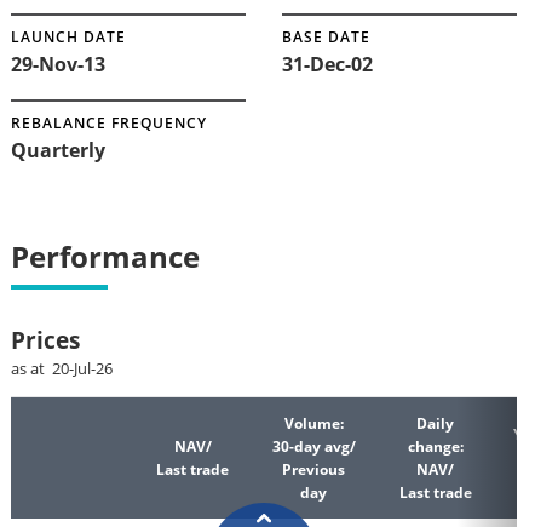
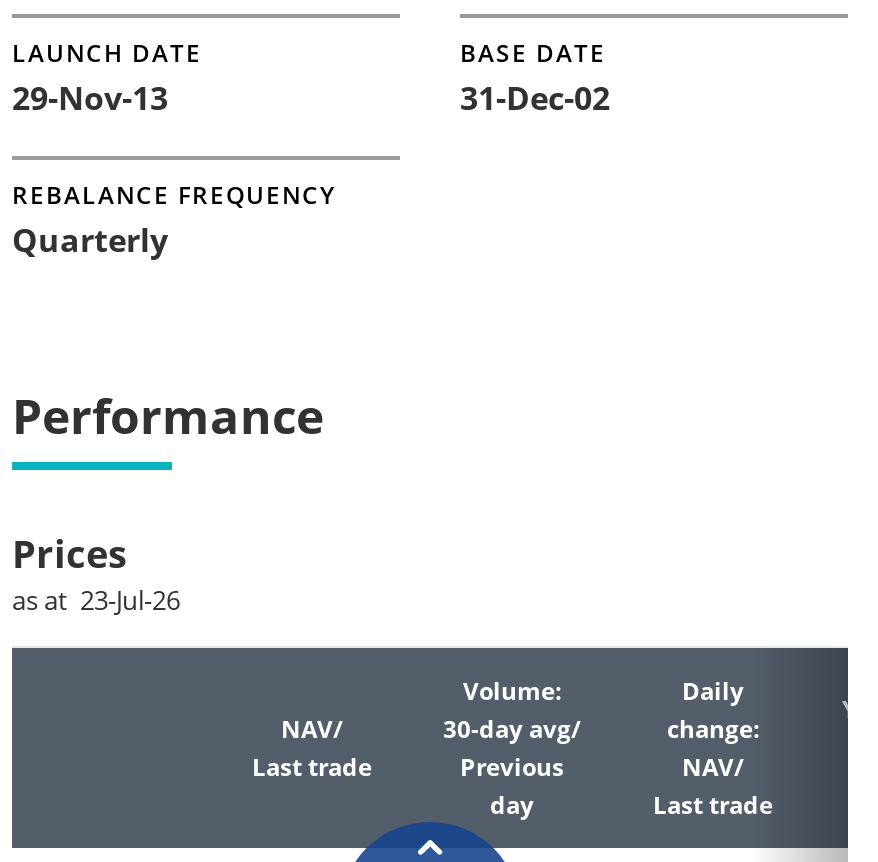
- as at 20-Jul-26
+ as at 23-Jul-26
